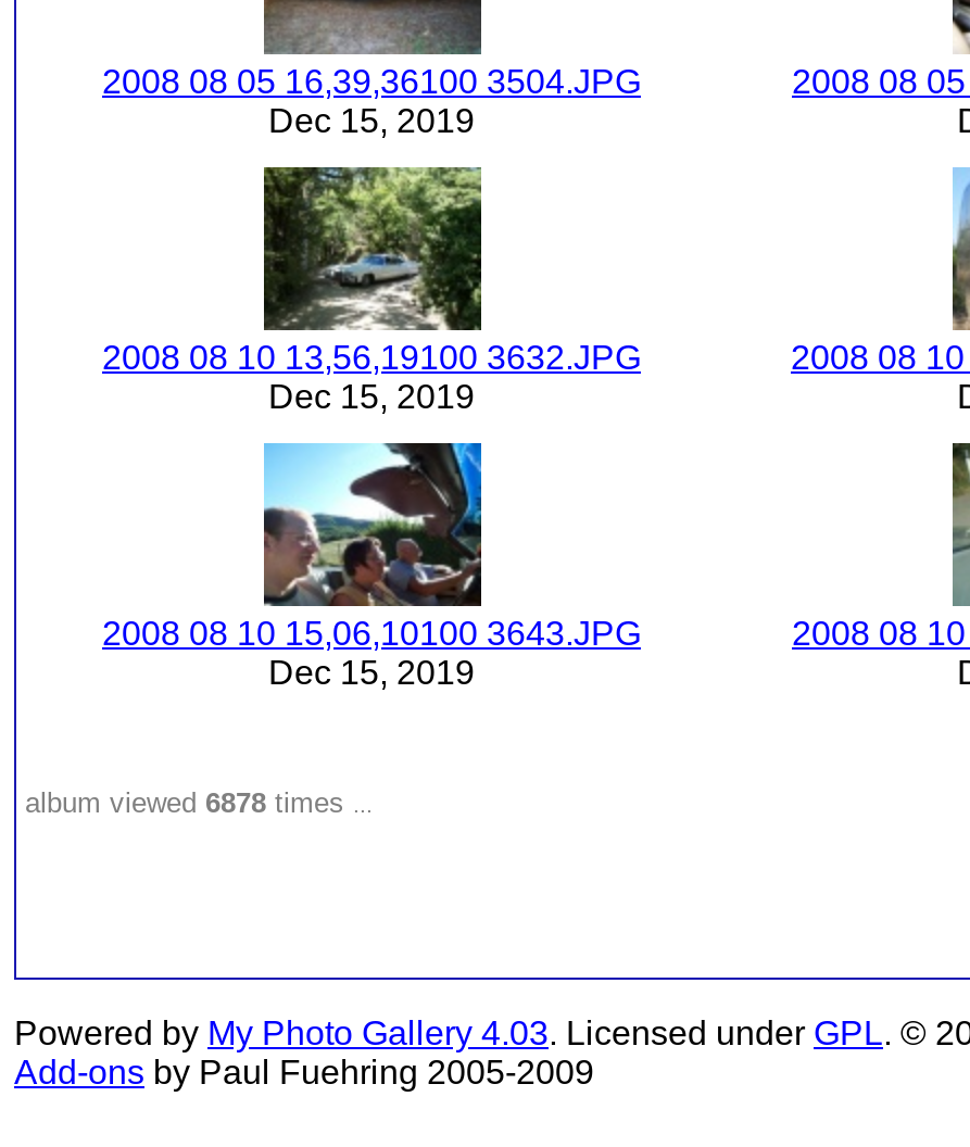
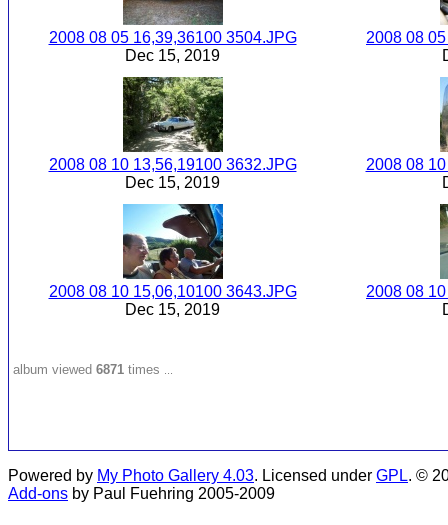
- album viewed 6878 times ...
+ album viewed 6871 times ...
